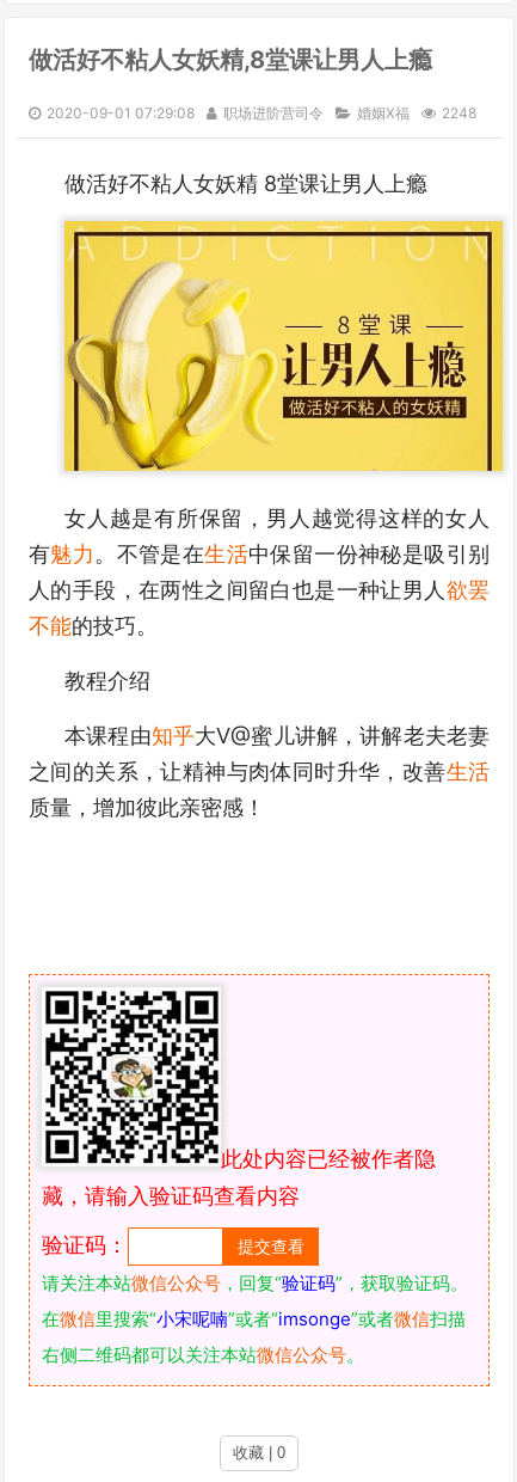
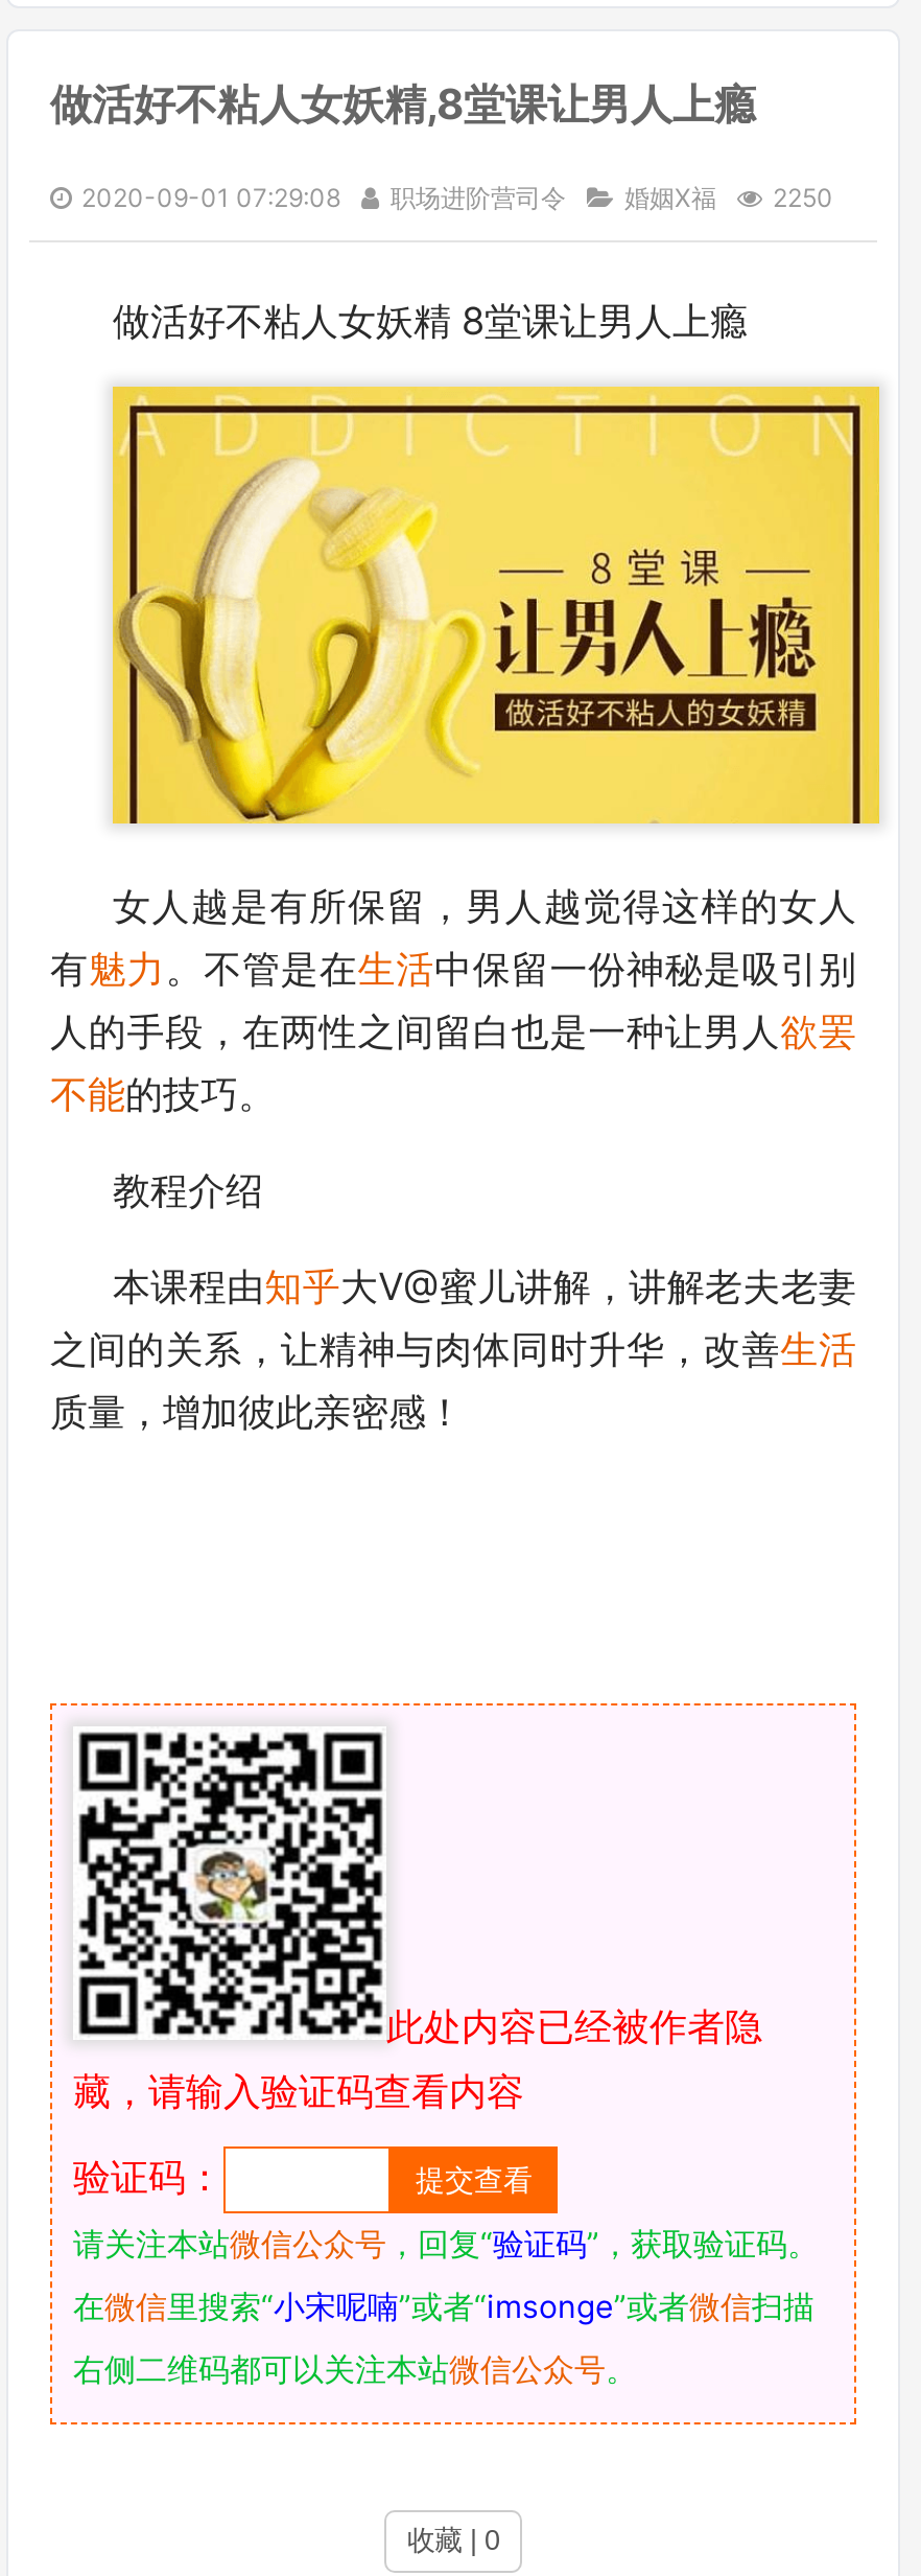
- 2020-09-01 07:29:08 职场进阶营司令 婚姻X福 2248
+ 2020-09-01 07:29:08 职场进阶营司令 婚姻X福 2250
